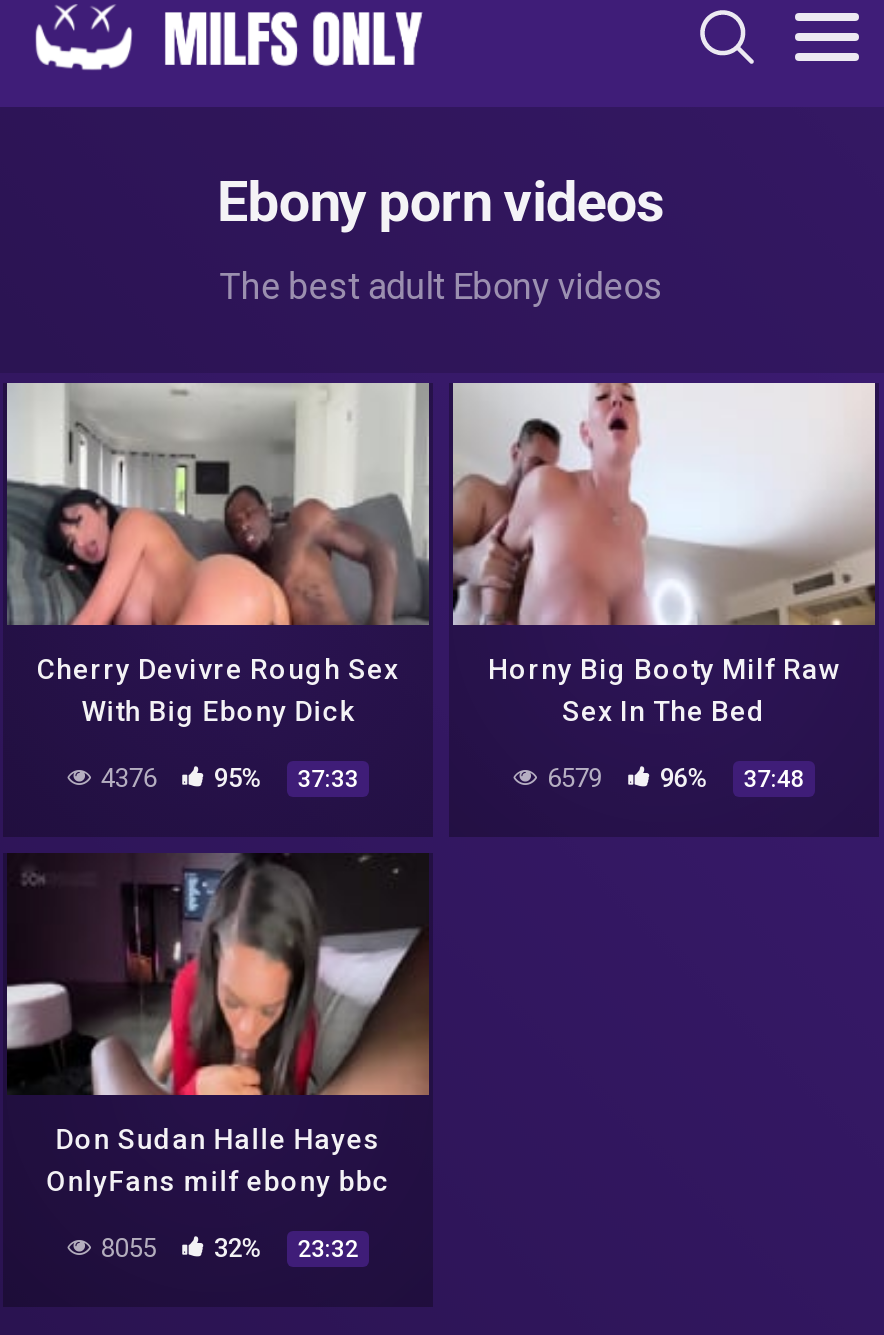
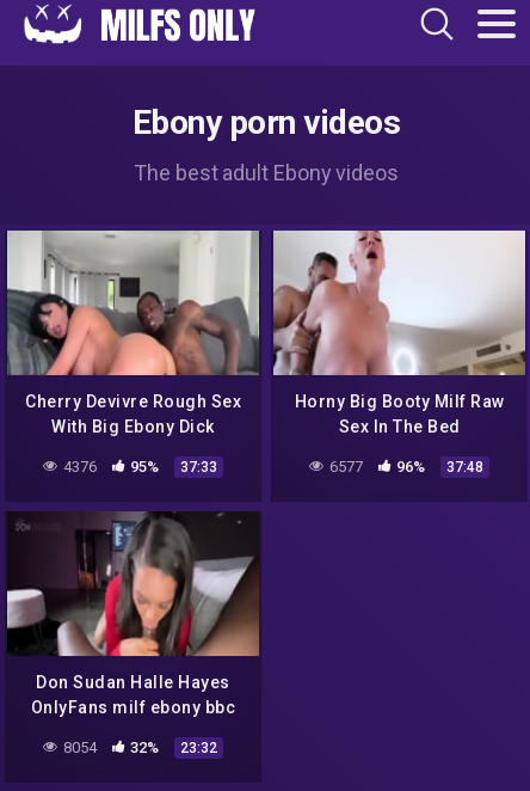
- 6579 96% 37:48
+ 6577 96% 37:48

- 8055 32% 23:32
+ 8054 32% 23:32
